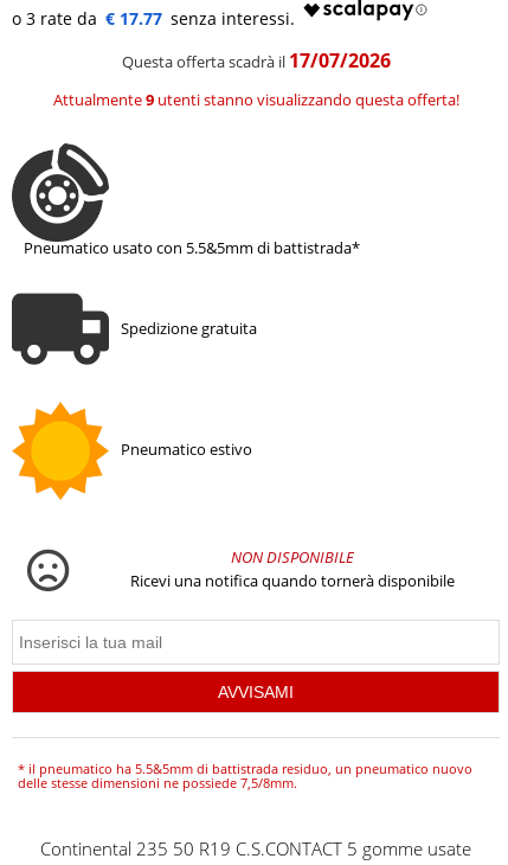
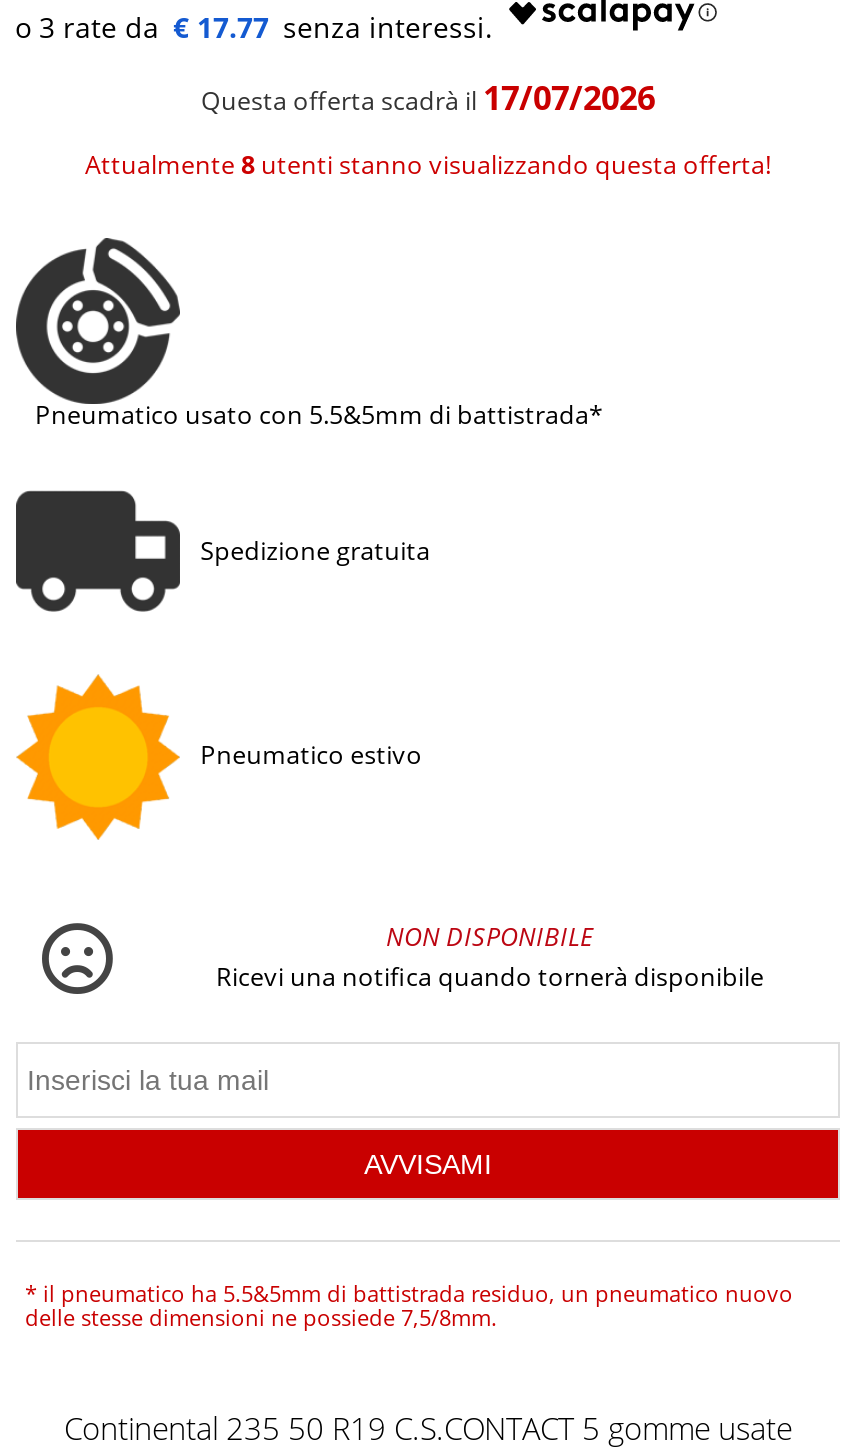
- Attualmente 9 utenti stanno visualizzando questa offerta!
+ Attualmente 8 utenti stanno visualizzando questa offerta!
